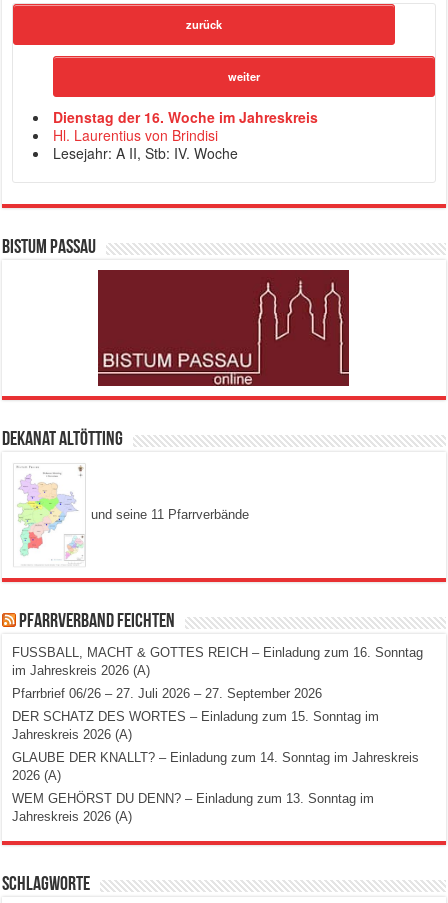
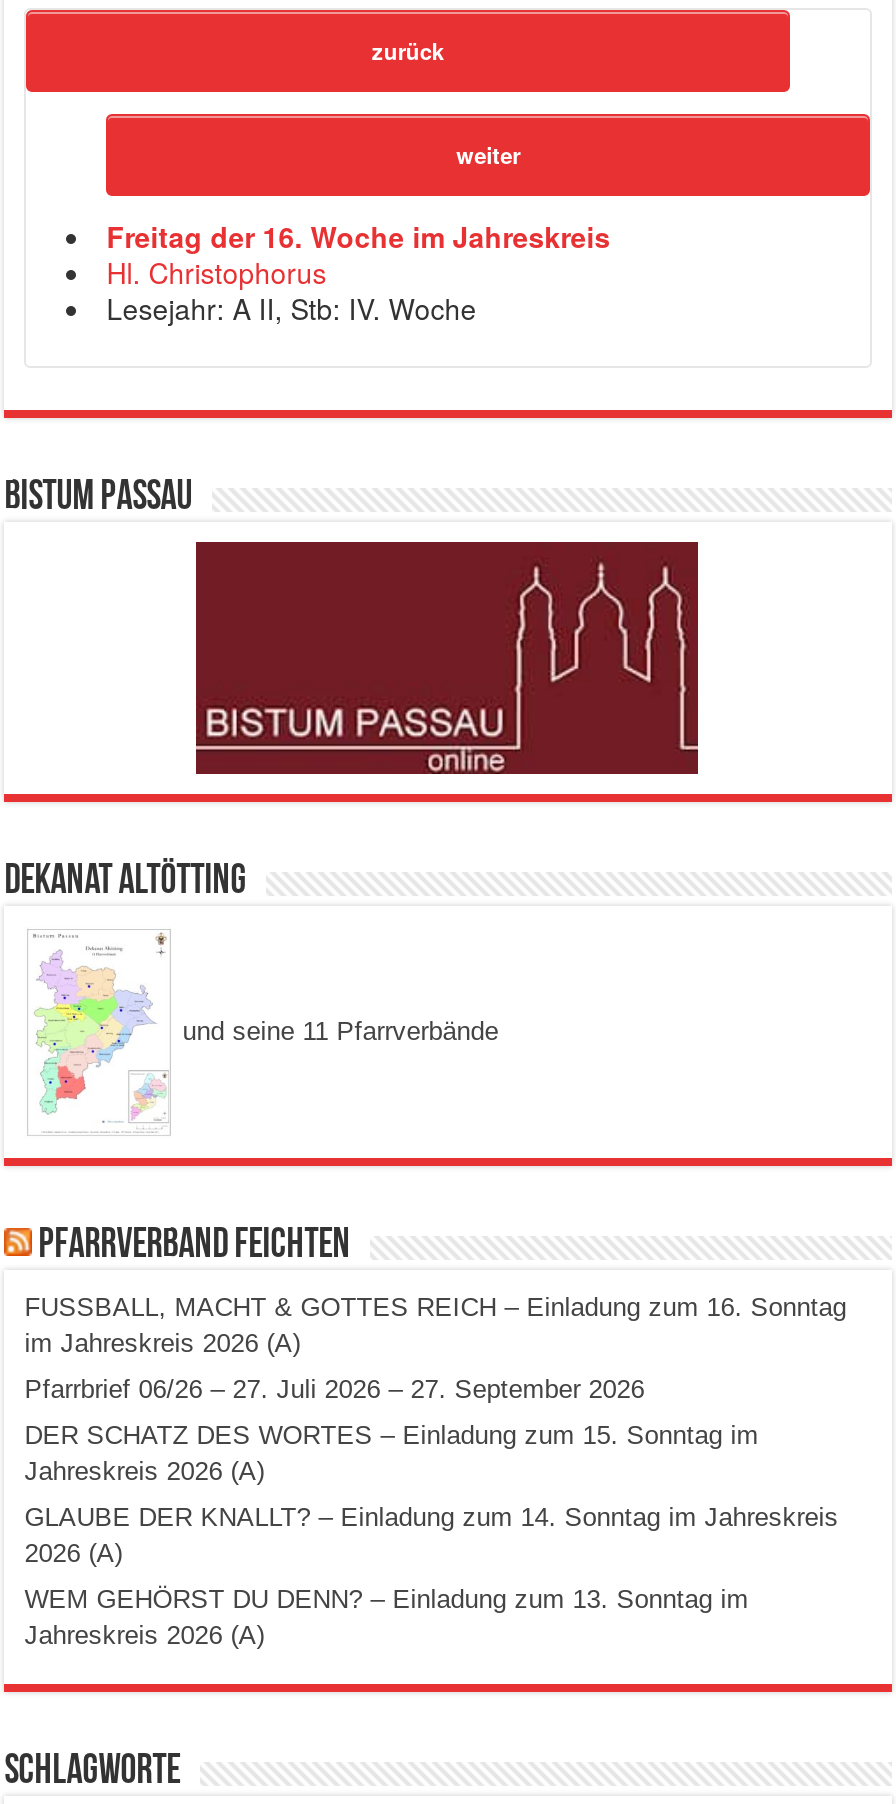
- Dienstag der 16. Woche im Jahreskreis
- Hl. Laurentius von Brindisi
+ Freitag der 16. Woche im Jahreskreis
+ Hl. Christophorus
